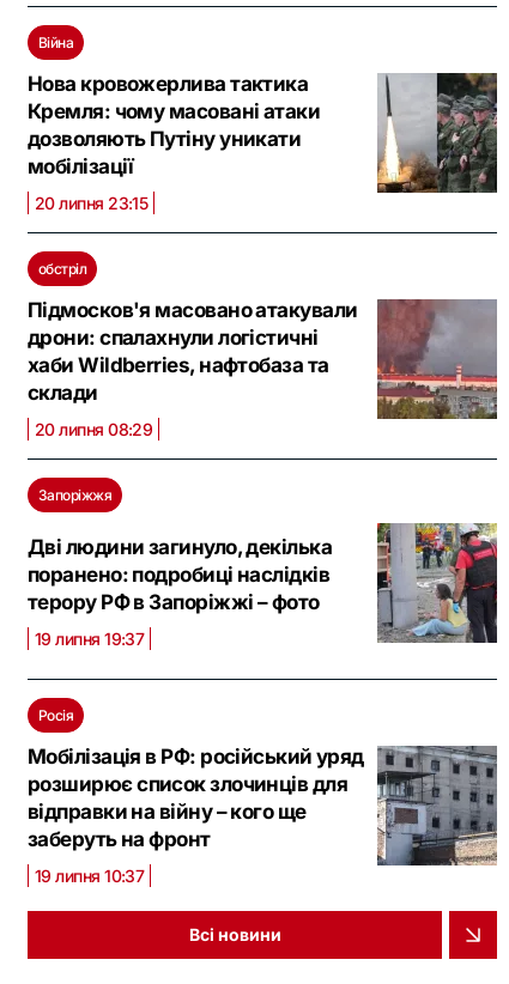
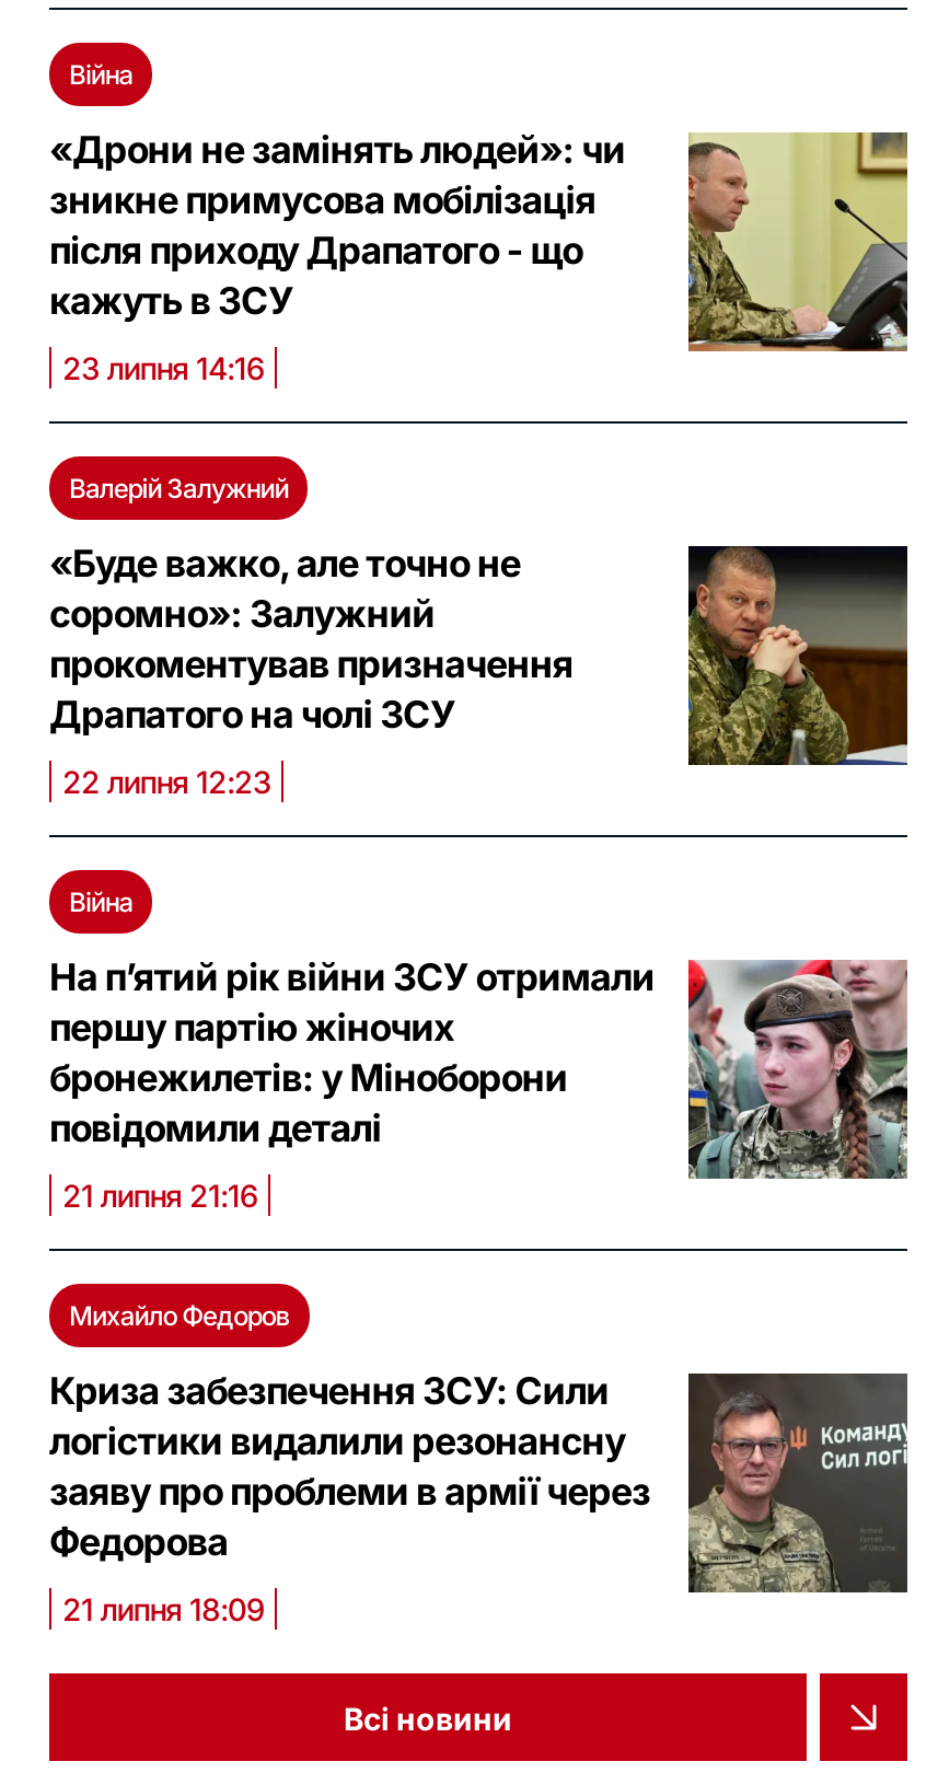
- Нова кровожерлива тактика
- Кремля: чому масовані атаки
- дозволяють Путіну уникати
- мобілізації
+ «Дрони не замінять людей»: чи
+ зникне примусова мобілізація
+ після приходу Драпатого - що
+ кажуть в ЗСУ

- [image]
+ [image]

- 20 липня 23:15
+ 23 липня 14:16

- обстріл
+ Валерій Залужний

- Підмосков'я масовано атакували
- дрони: спалахнули логістичні
- хаби Wildberries, нафтобаза та
- склади
+ «Буде важко, але точно не
+ соромно»: Залужний
+ прокоментував призначення
+ Драпатого на чолі ЗСУ

- [image]
+ [image]

- 20 липня 08:29
+ 22 липня 12:23

- Запоріжжя
+ Війна

- [image]
- Дві людини загинуло, декілька
- поранено: подробиці наслідків
- терору РФ в Запоріжжі – фото
+ [image]
+ На п’ятий рік війни ЗСУ отримали
+ першу партію жіночих
+ бронежилетів: у Міноборони
+ повідомили деталі

- 19 липня 19:37
+ 21 липня 21:16

- Росія
+ Михайло Федоров

- [image]
- Мобілізація в РФ: російський уряд
- розширює список злочинців для
- відправки на війну – кого ще
- заберуть на фронт
+ [image]
+ Криза забезпечення ЗСУ: Сили
+ логістики видалили резонансну
+ заяву про проблеми в армії через
+ Федорова

- 19 липня 10:37
+ 21 липня 18:09
